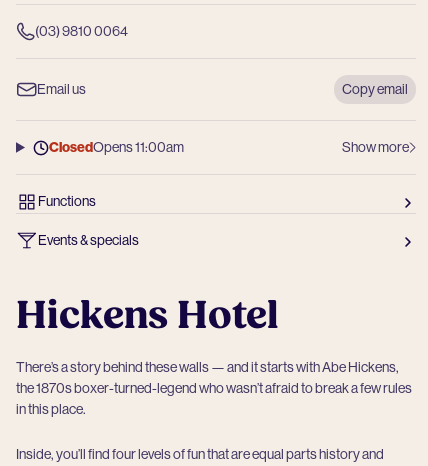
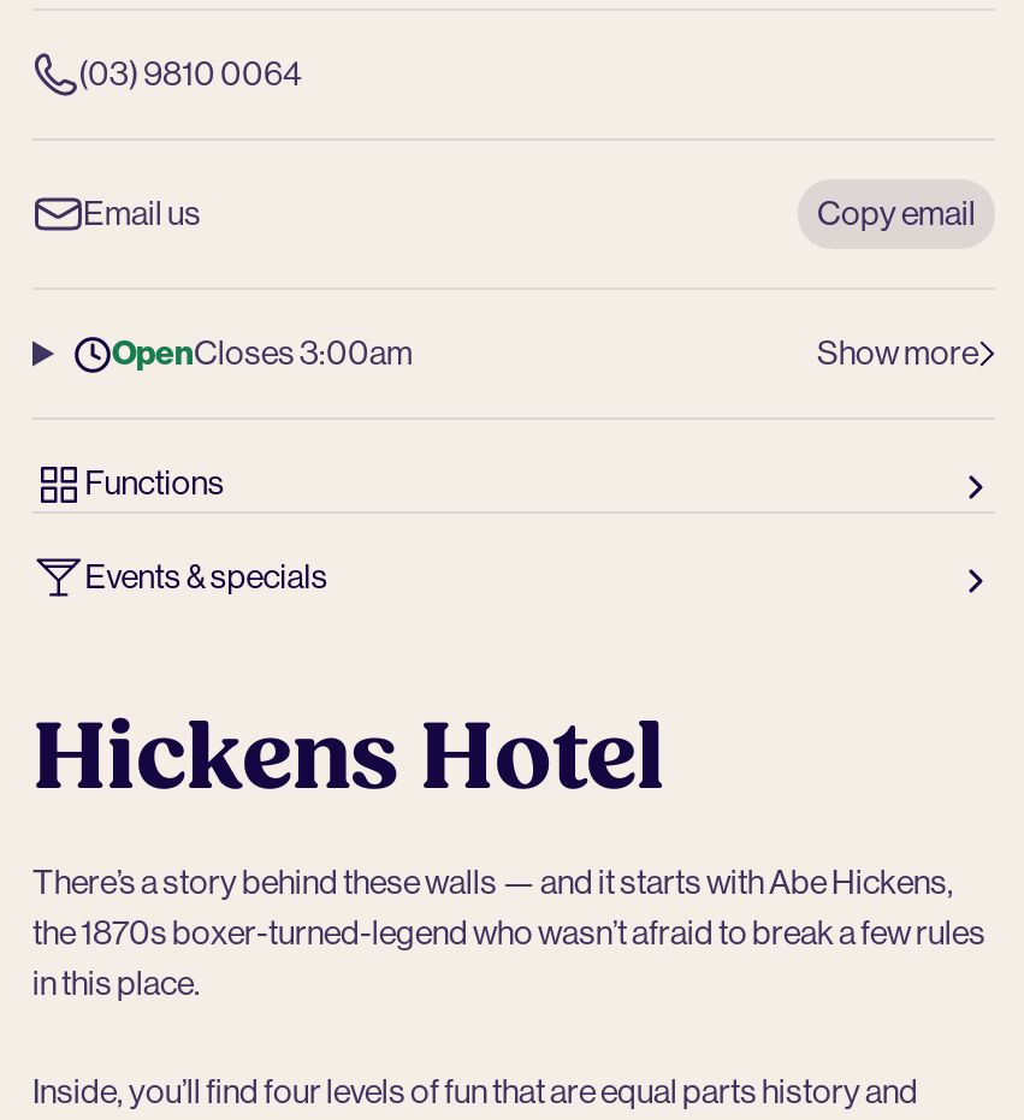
- ClosedOpens 11:00am
+ OpenCloses 3:00am
